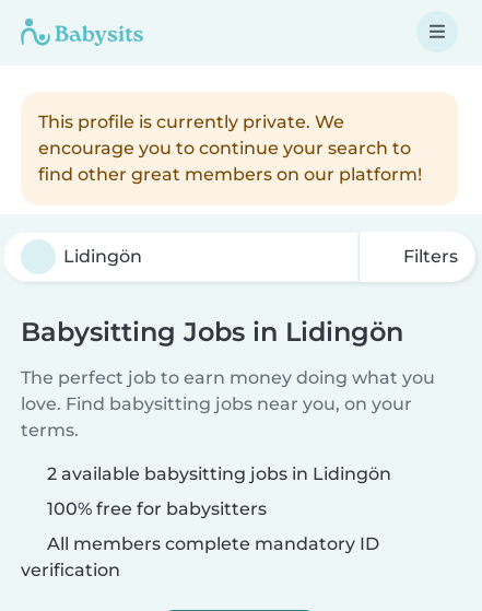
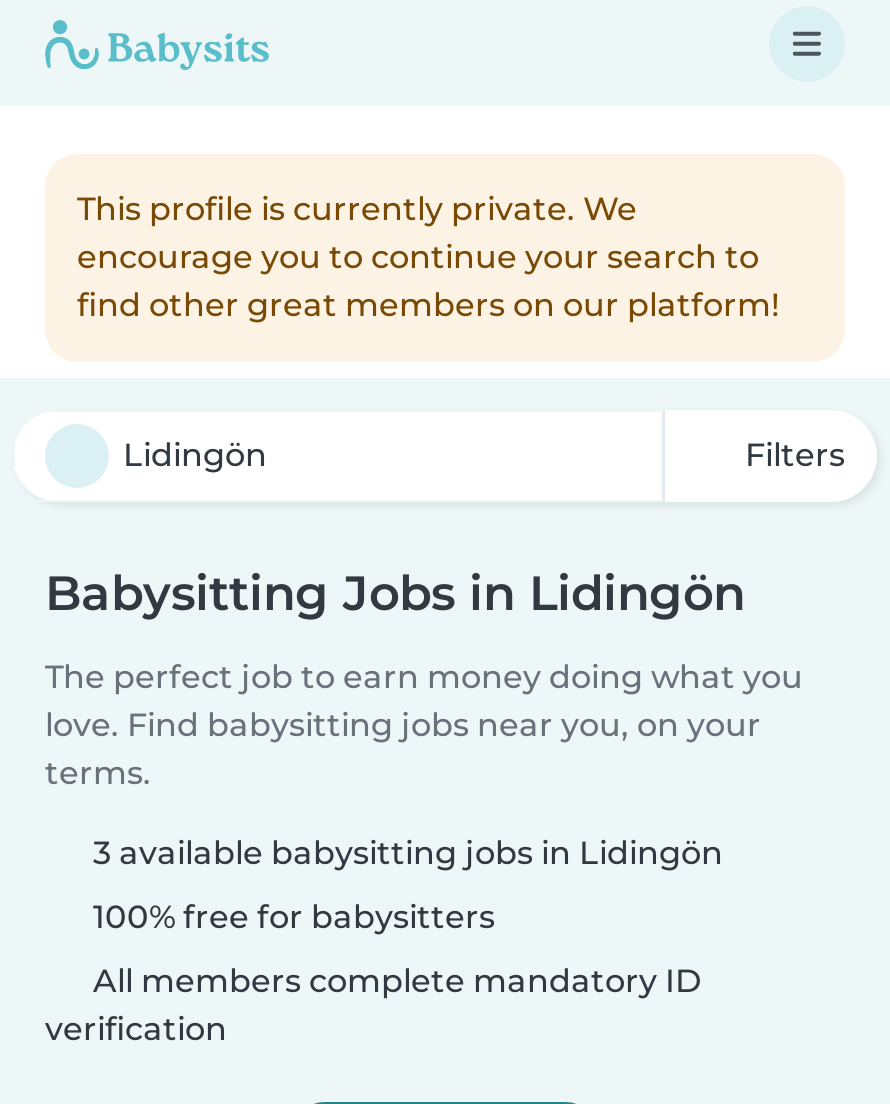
- 2 available babysitting jobs in Lidingön
+ 3 available babysitting jobs in Lidingön
